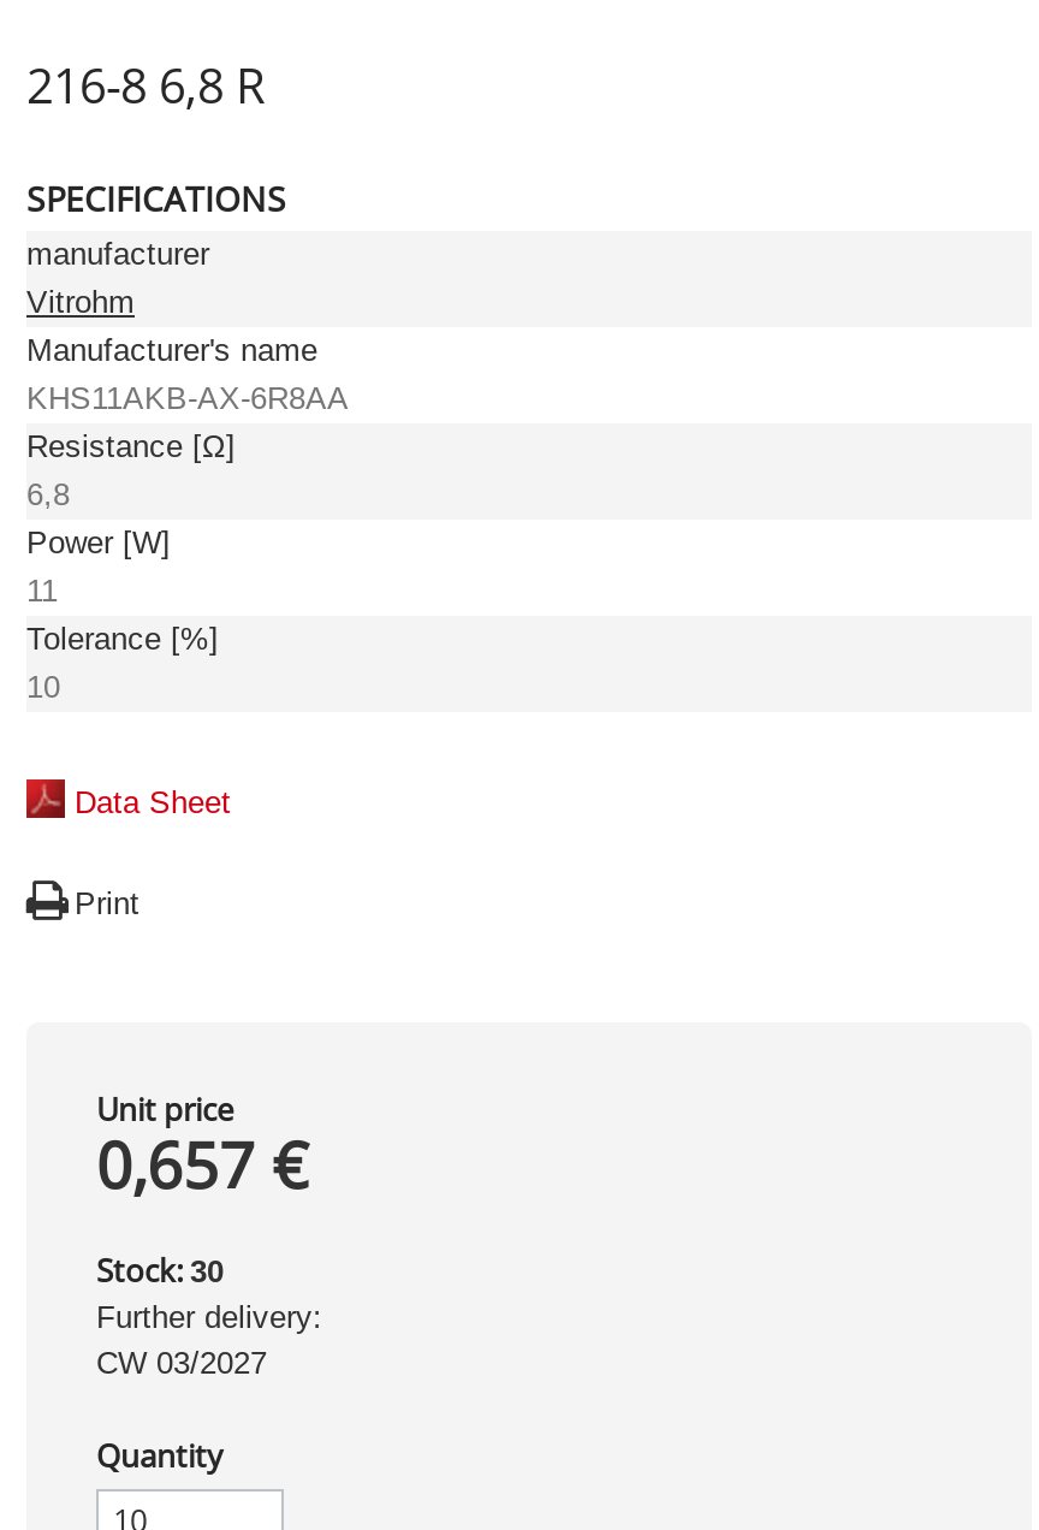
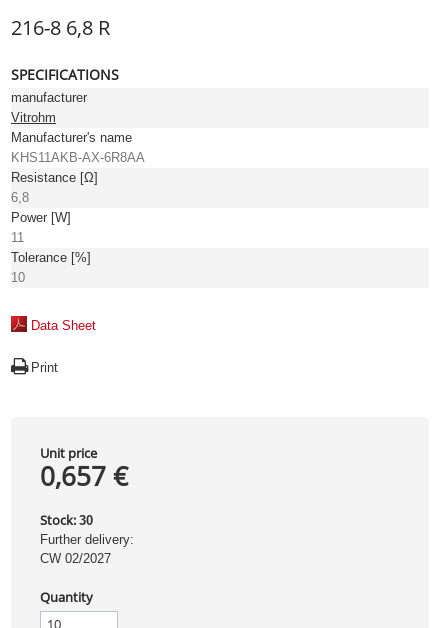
- CW 03/2027
+ CW 02/2027
